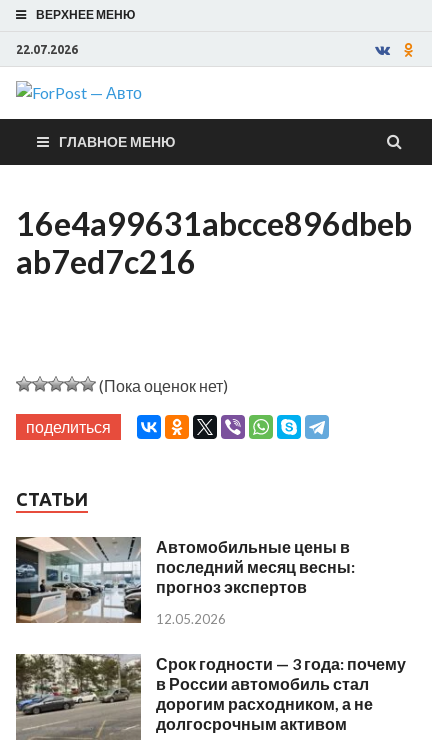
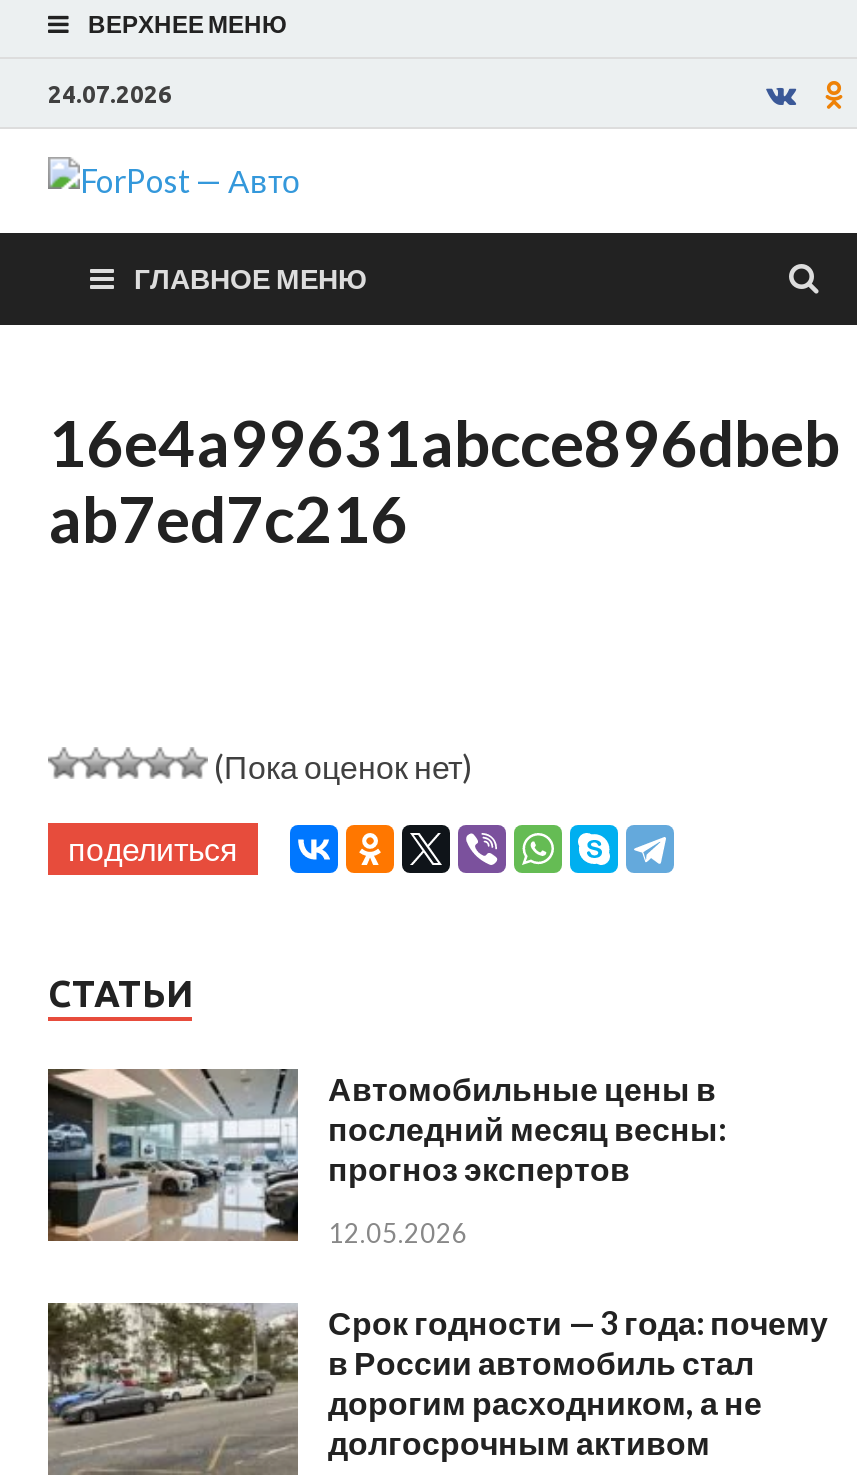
- 22.07.2026
+ 24.07.2026
